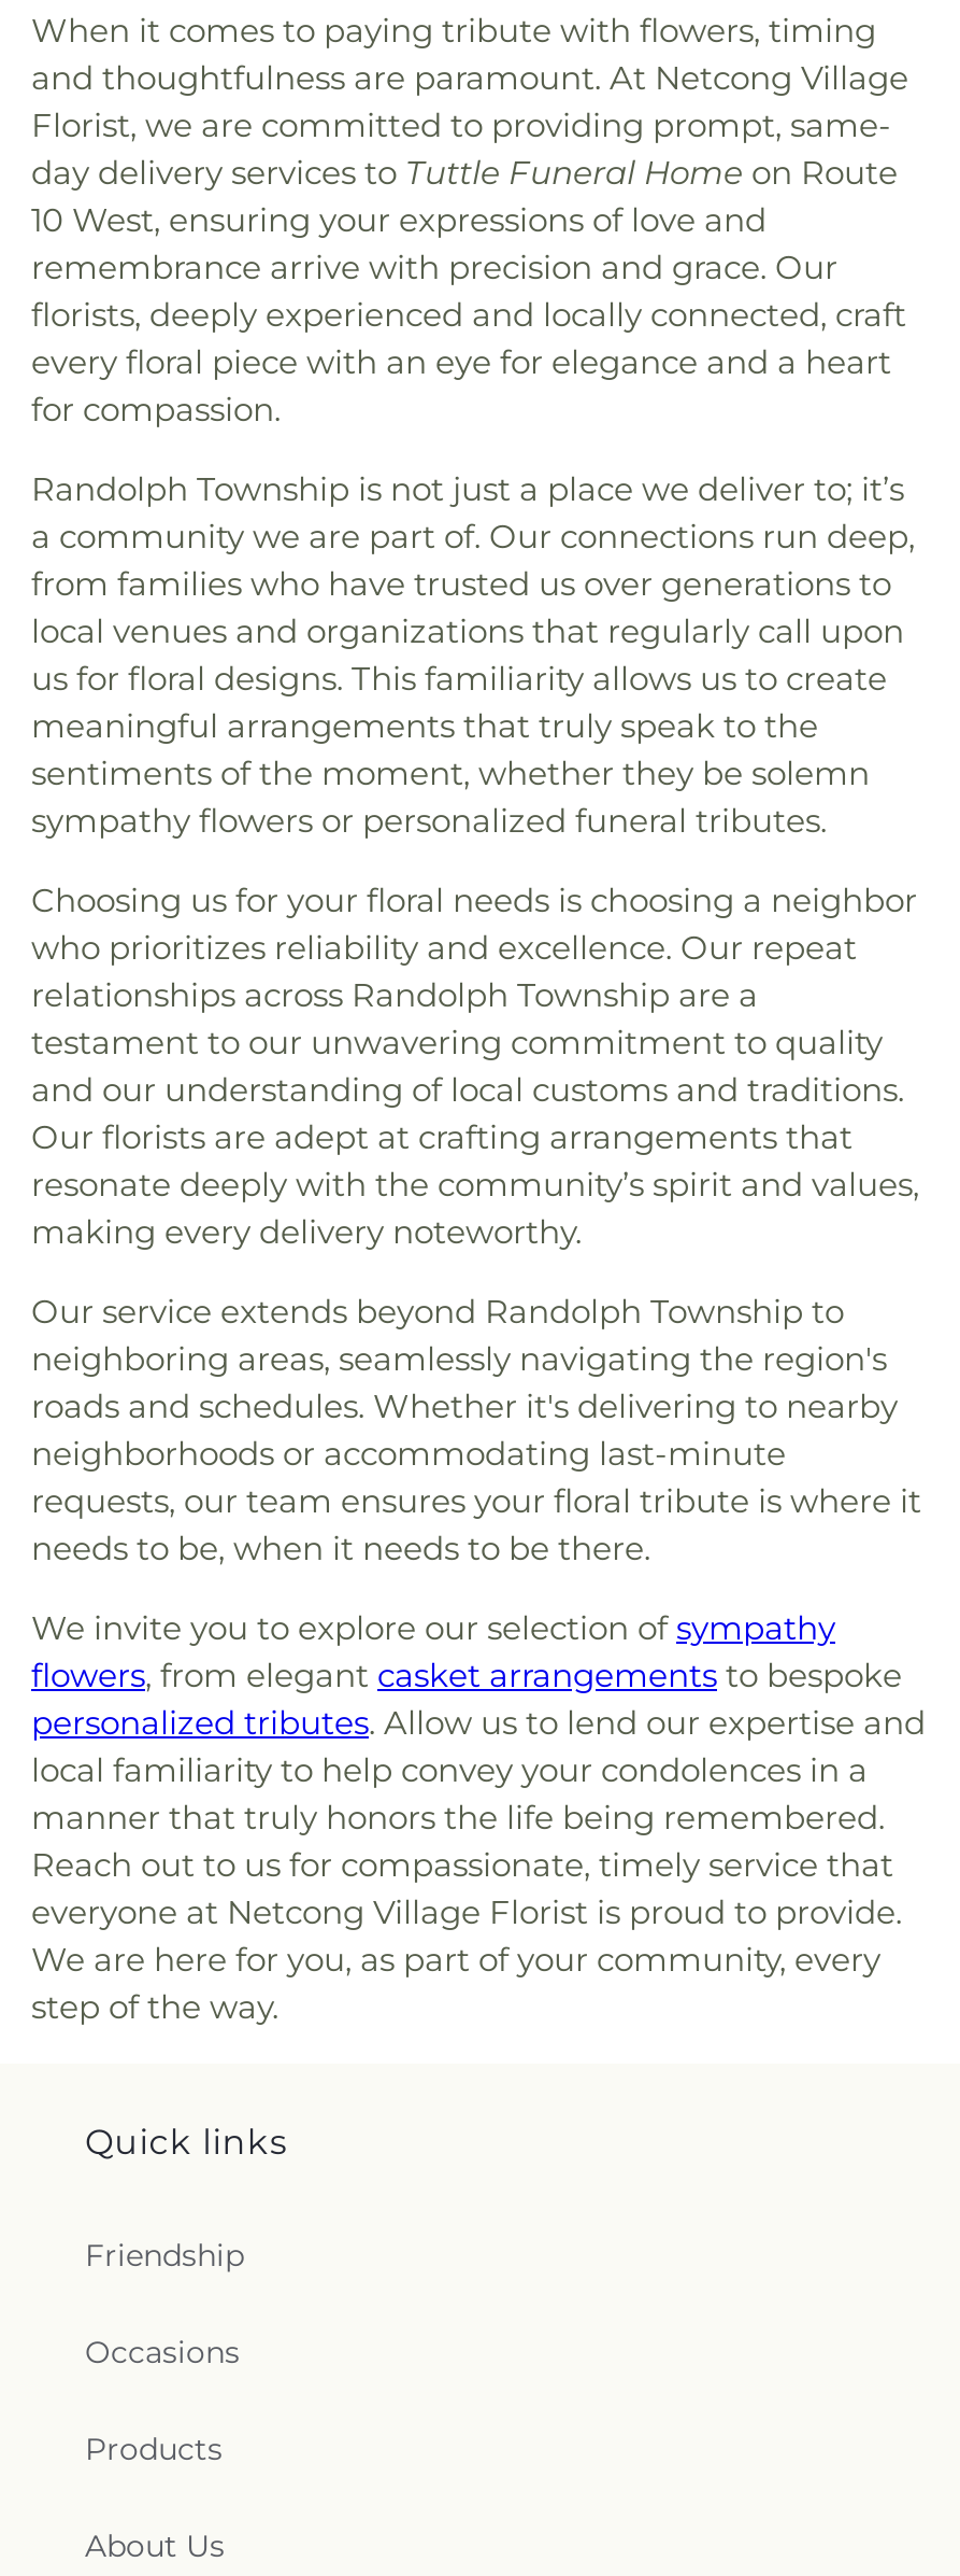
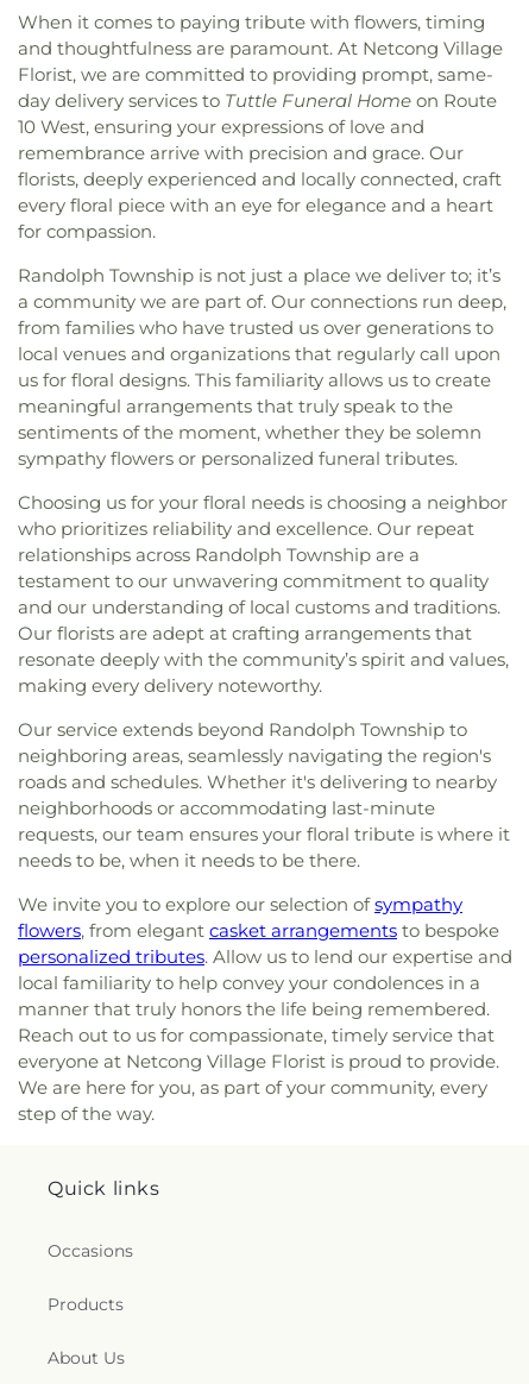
- Friendship
